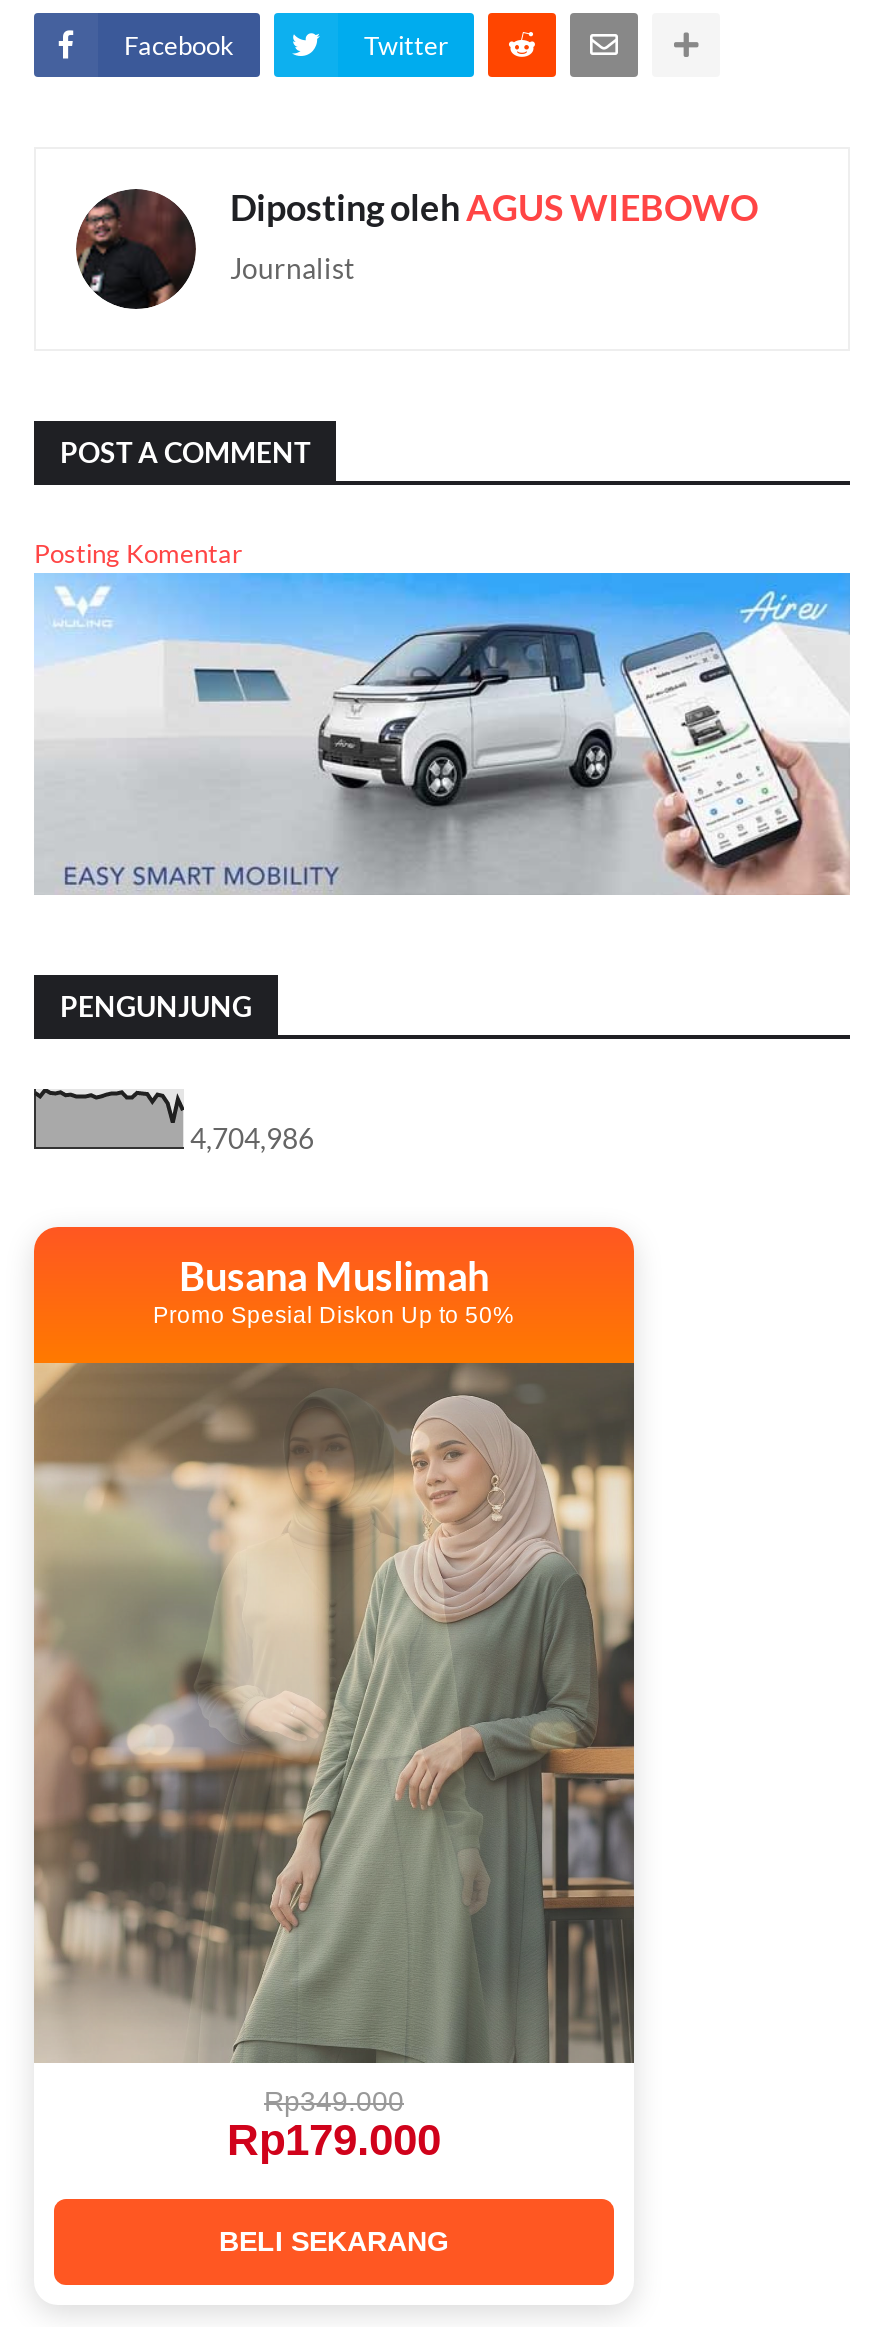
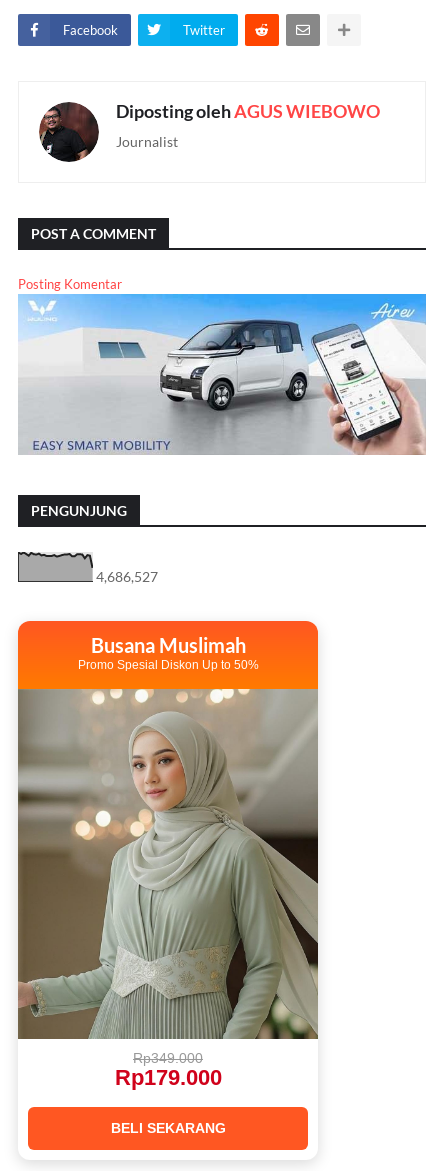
- 4,704,986
+ 4,686,527

- [image]
+ [image]
